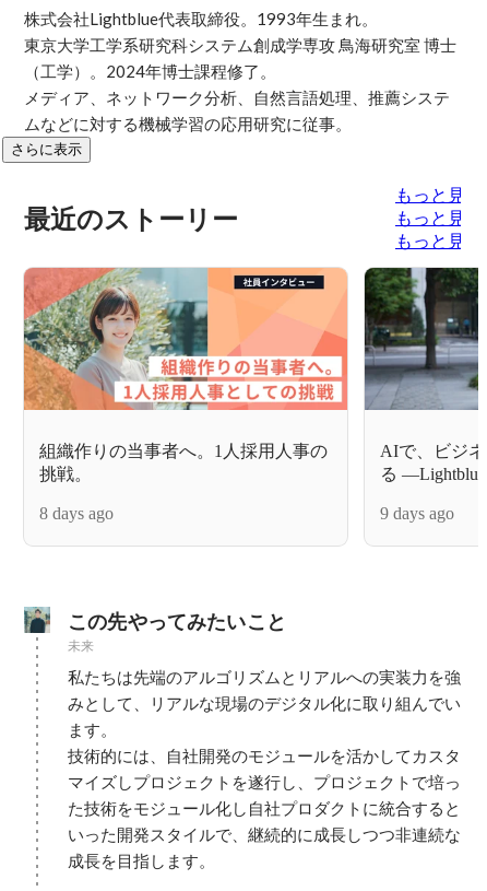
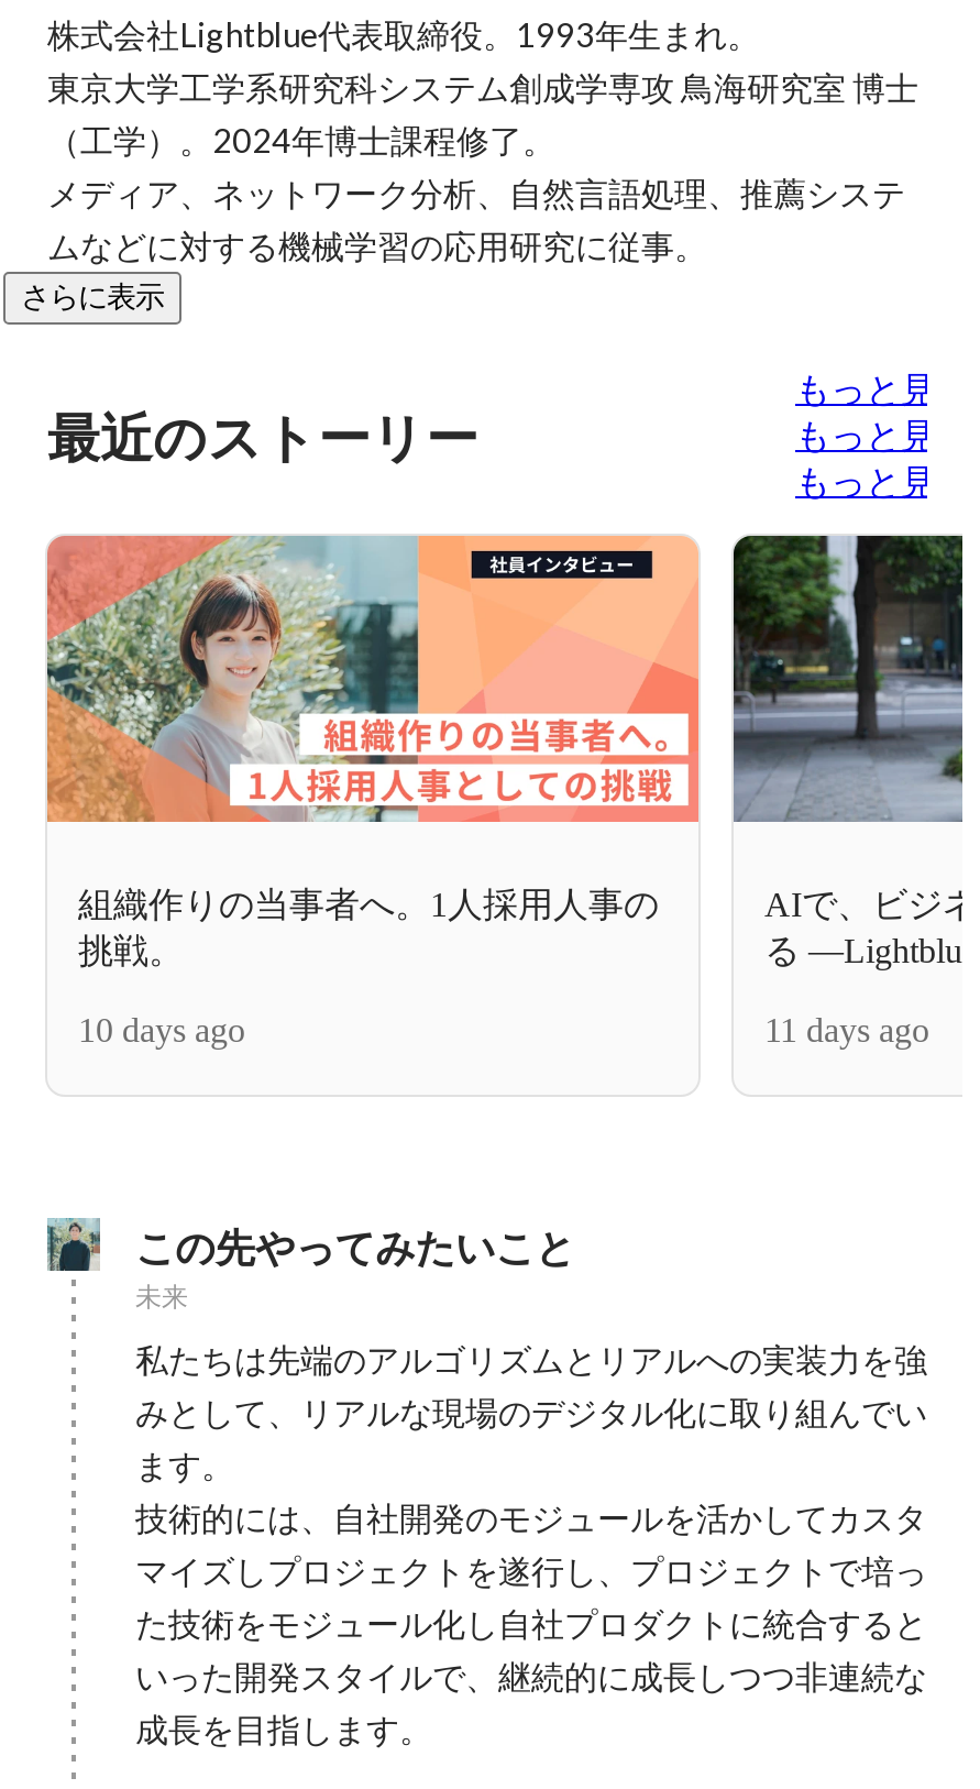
- 8 days ago
+ 10 days ago

- 9 days ago
+ 11 days ago
